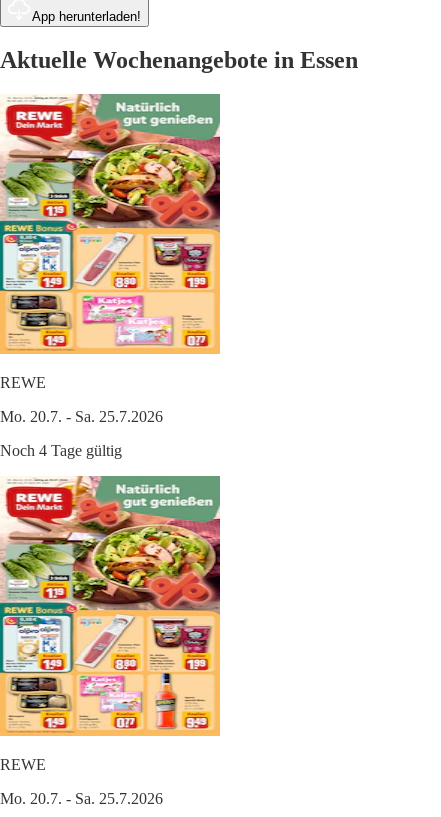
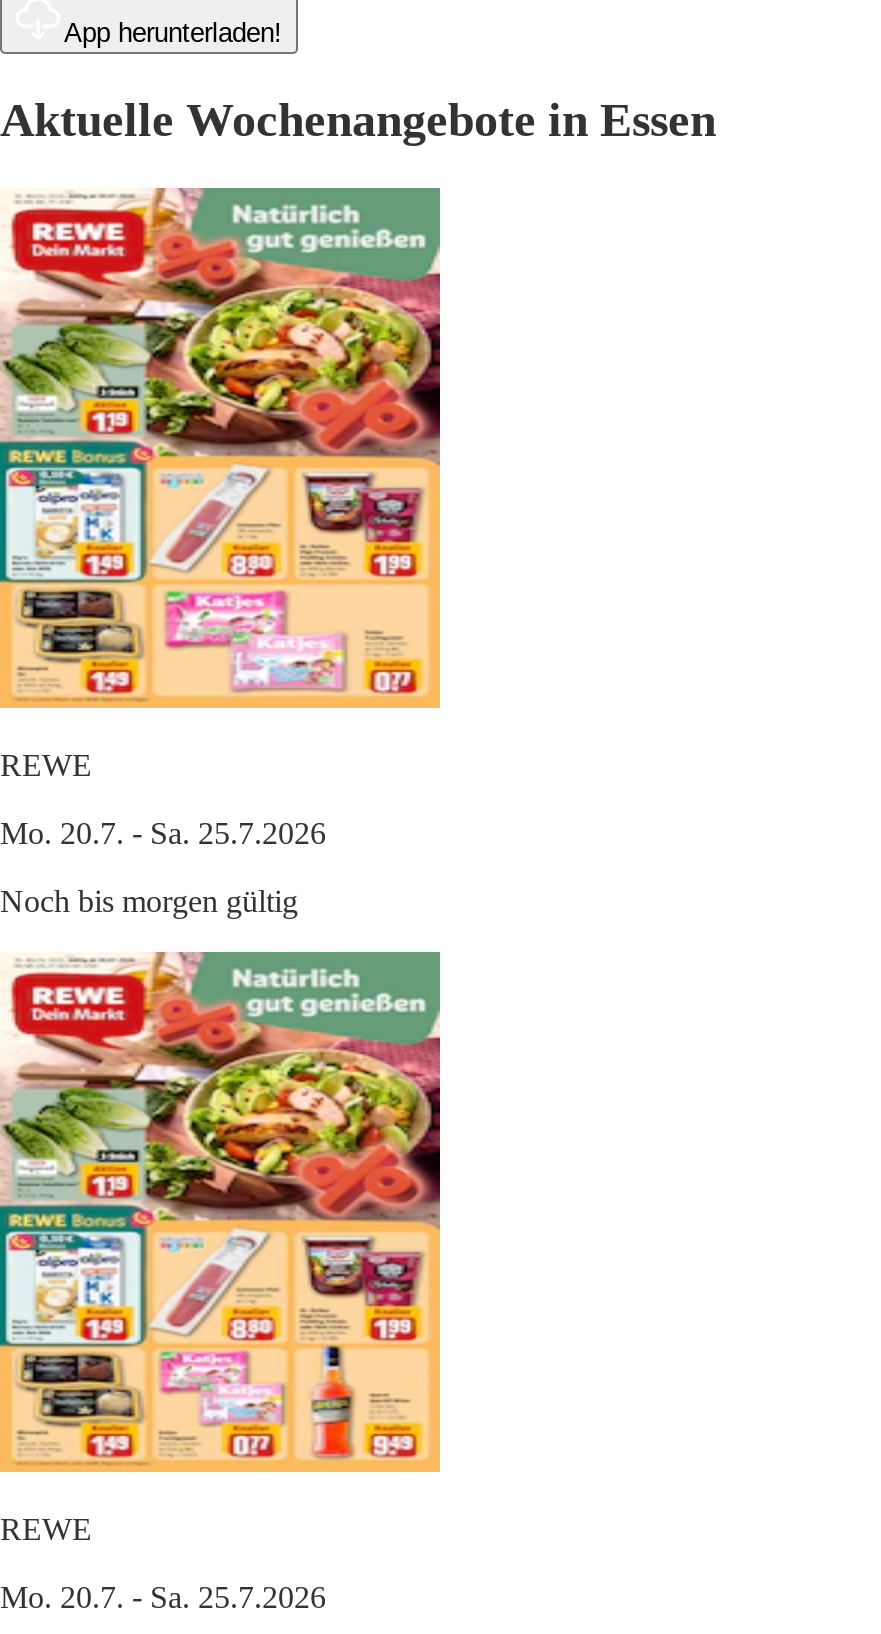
- Noch 4 Tage gültig
+ Noch bis morgen gültig
